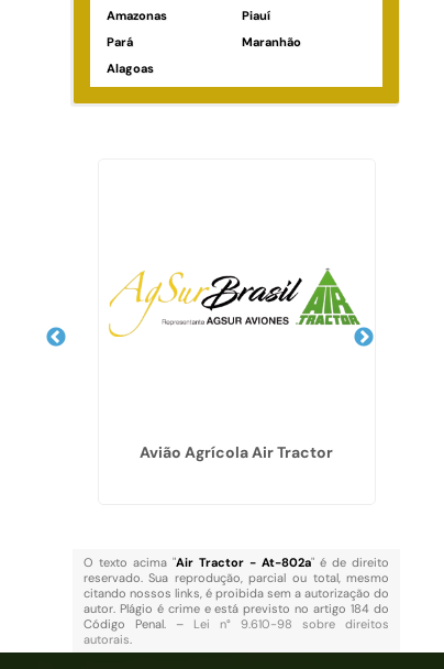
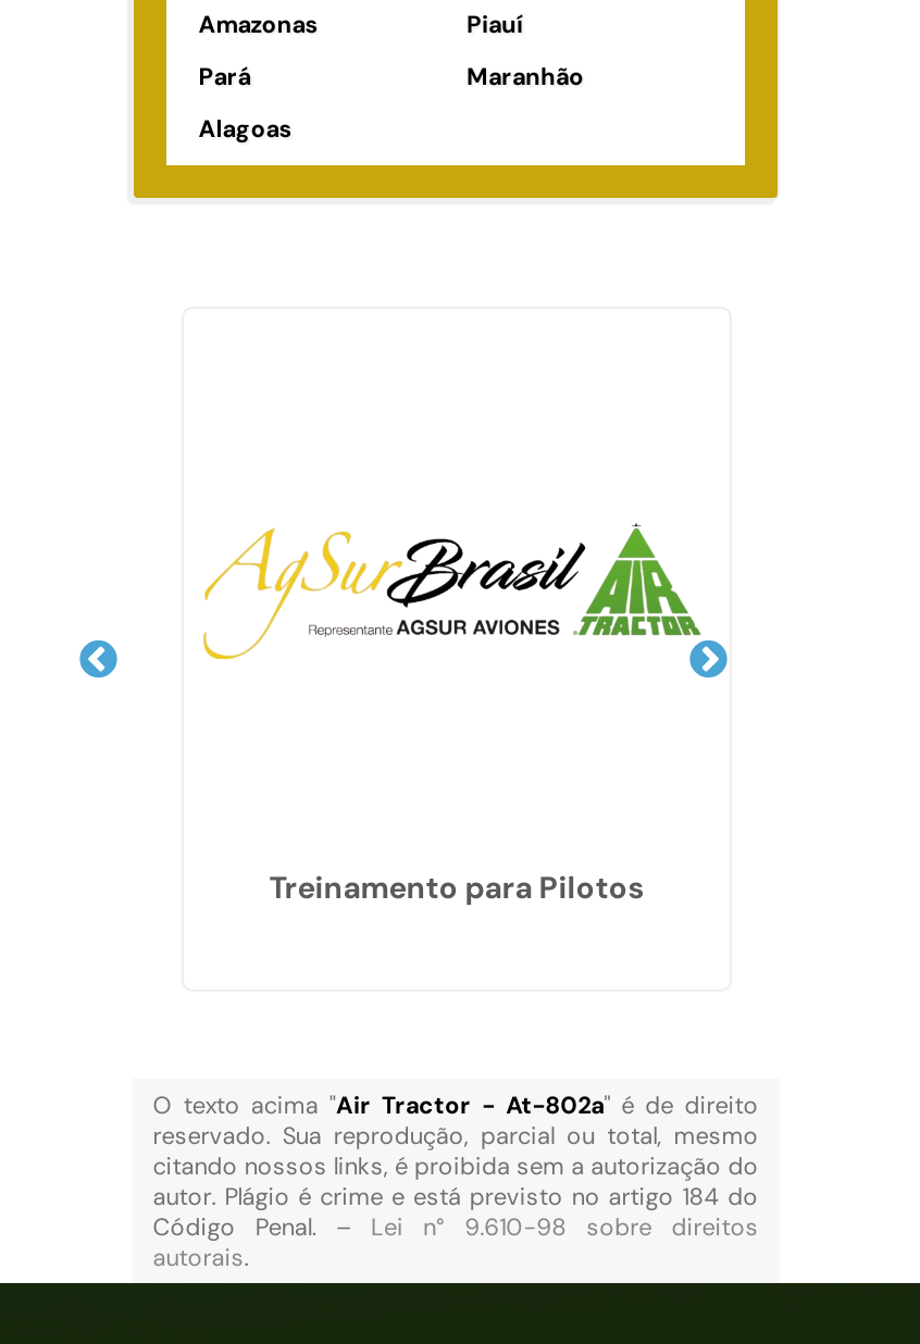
- Avião Agrícola Air Tractor
+ Treinamento para Pilotos
